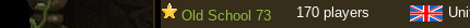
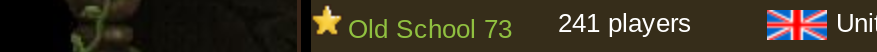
- Old School 73 170 players
+ Old School 73 241 players
